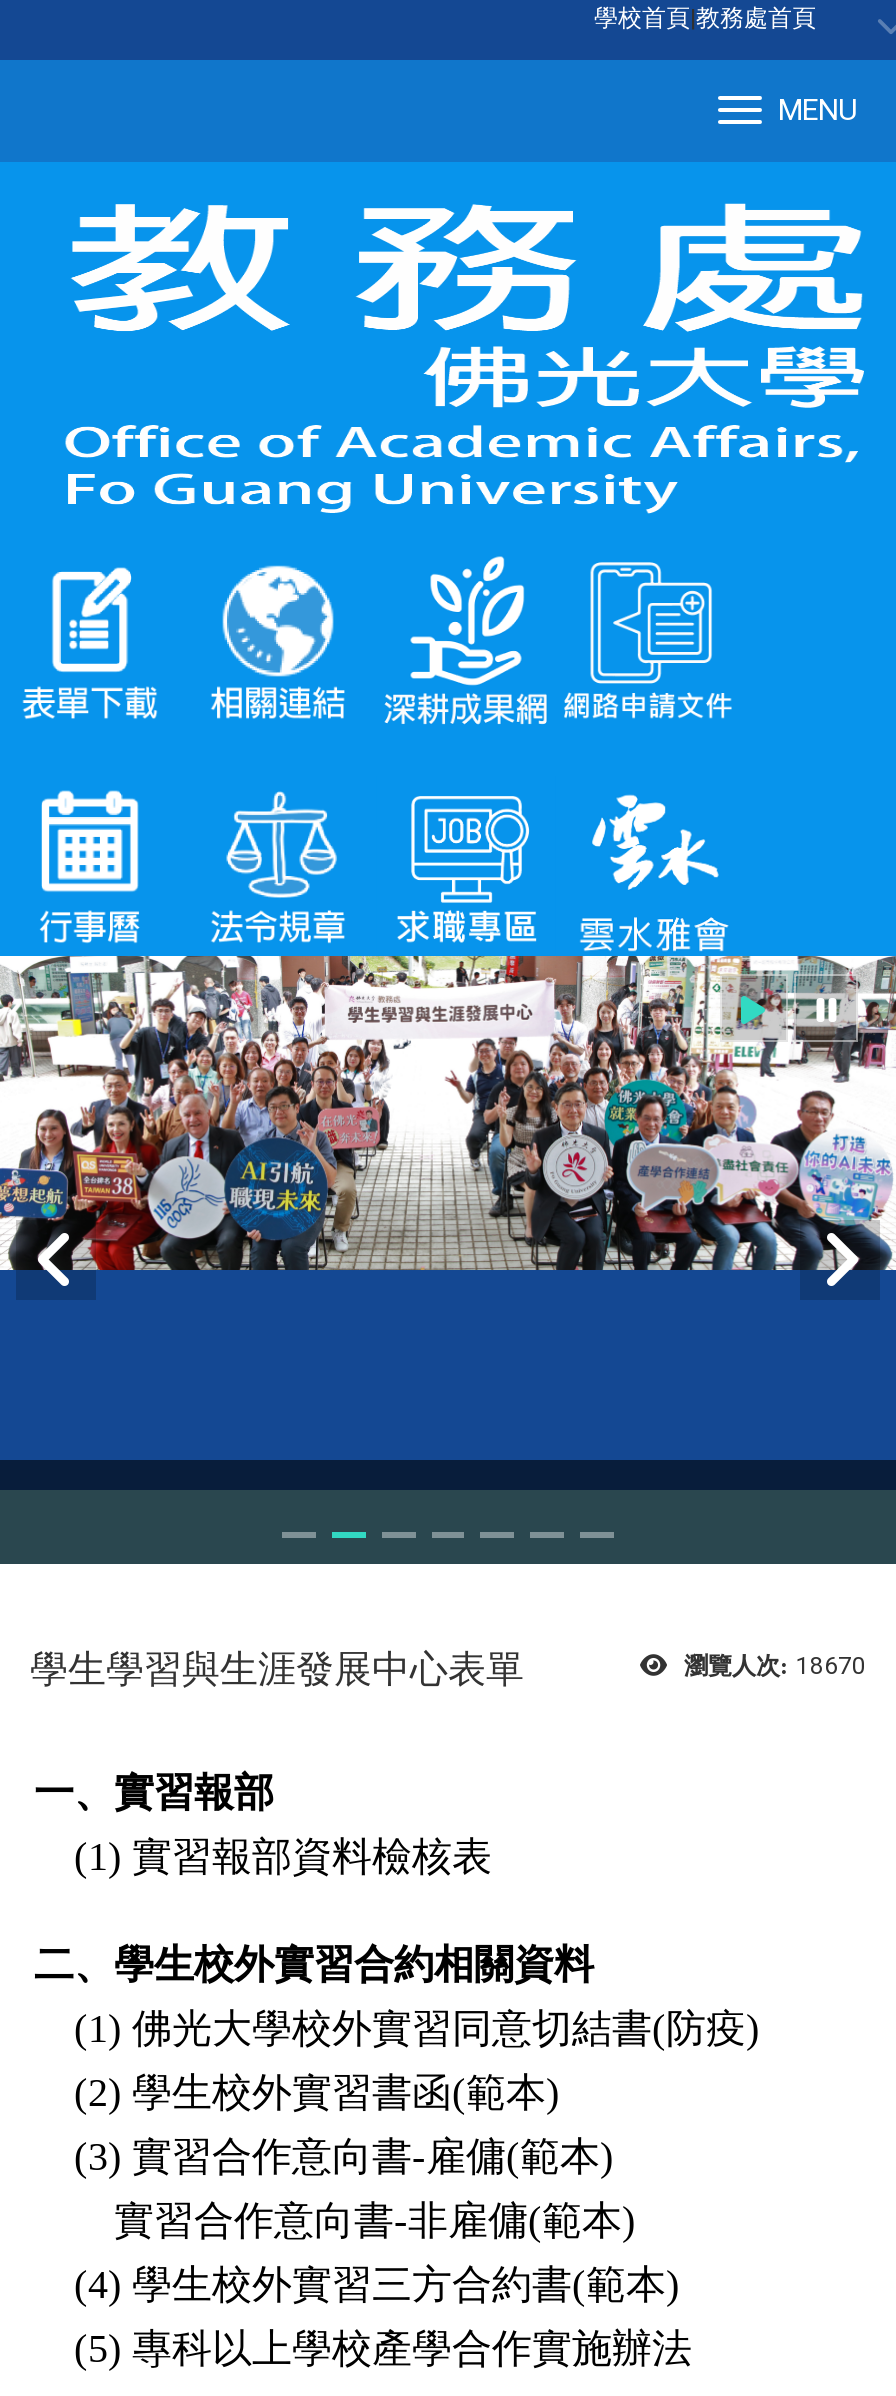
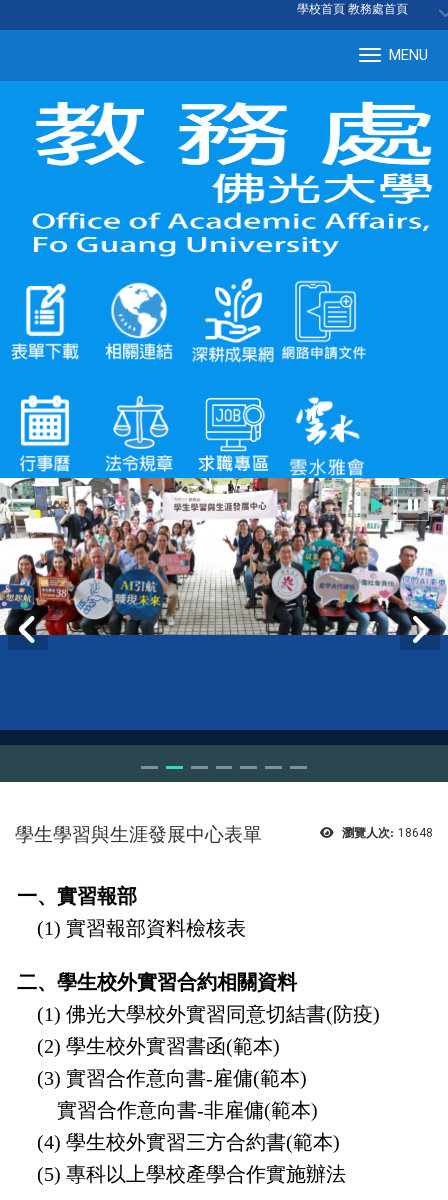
- 瀏覽人次: 18670
+ 瀏覽人次: 18648
